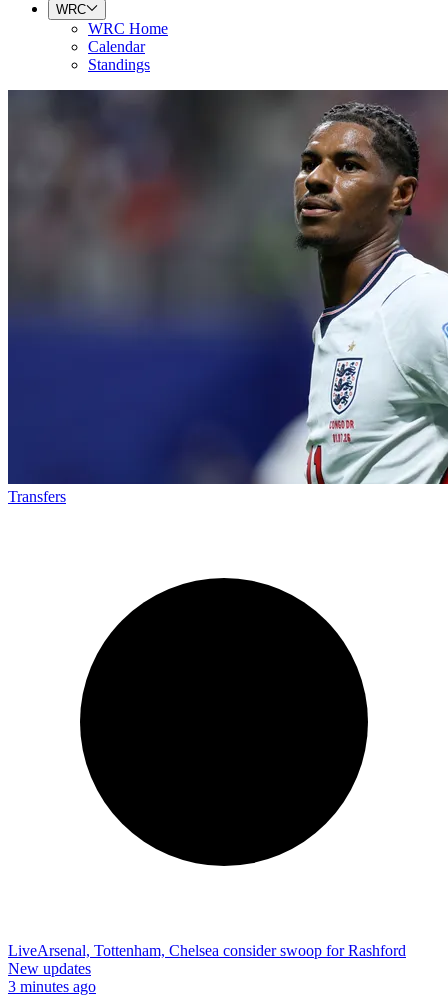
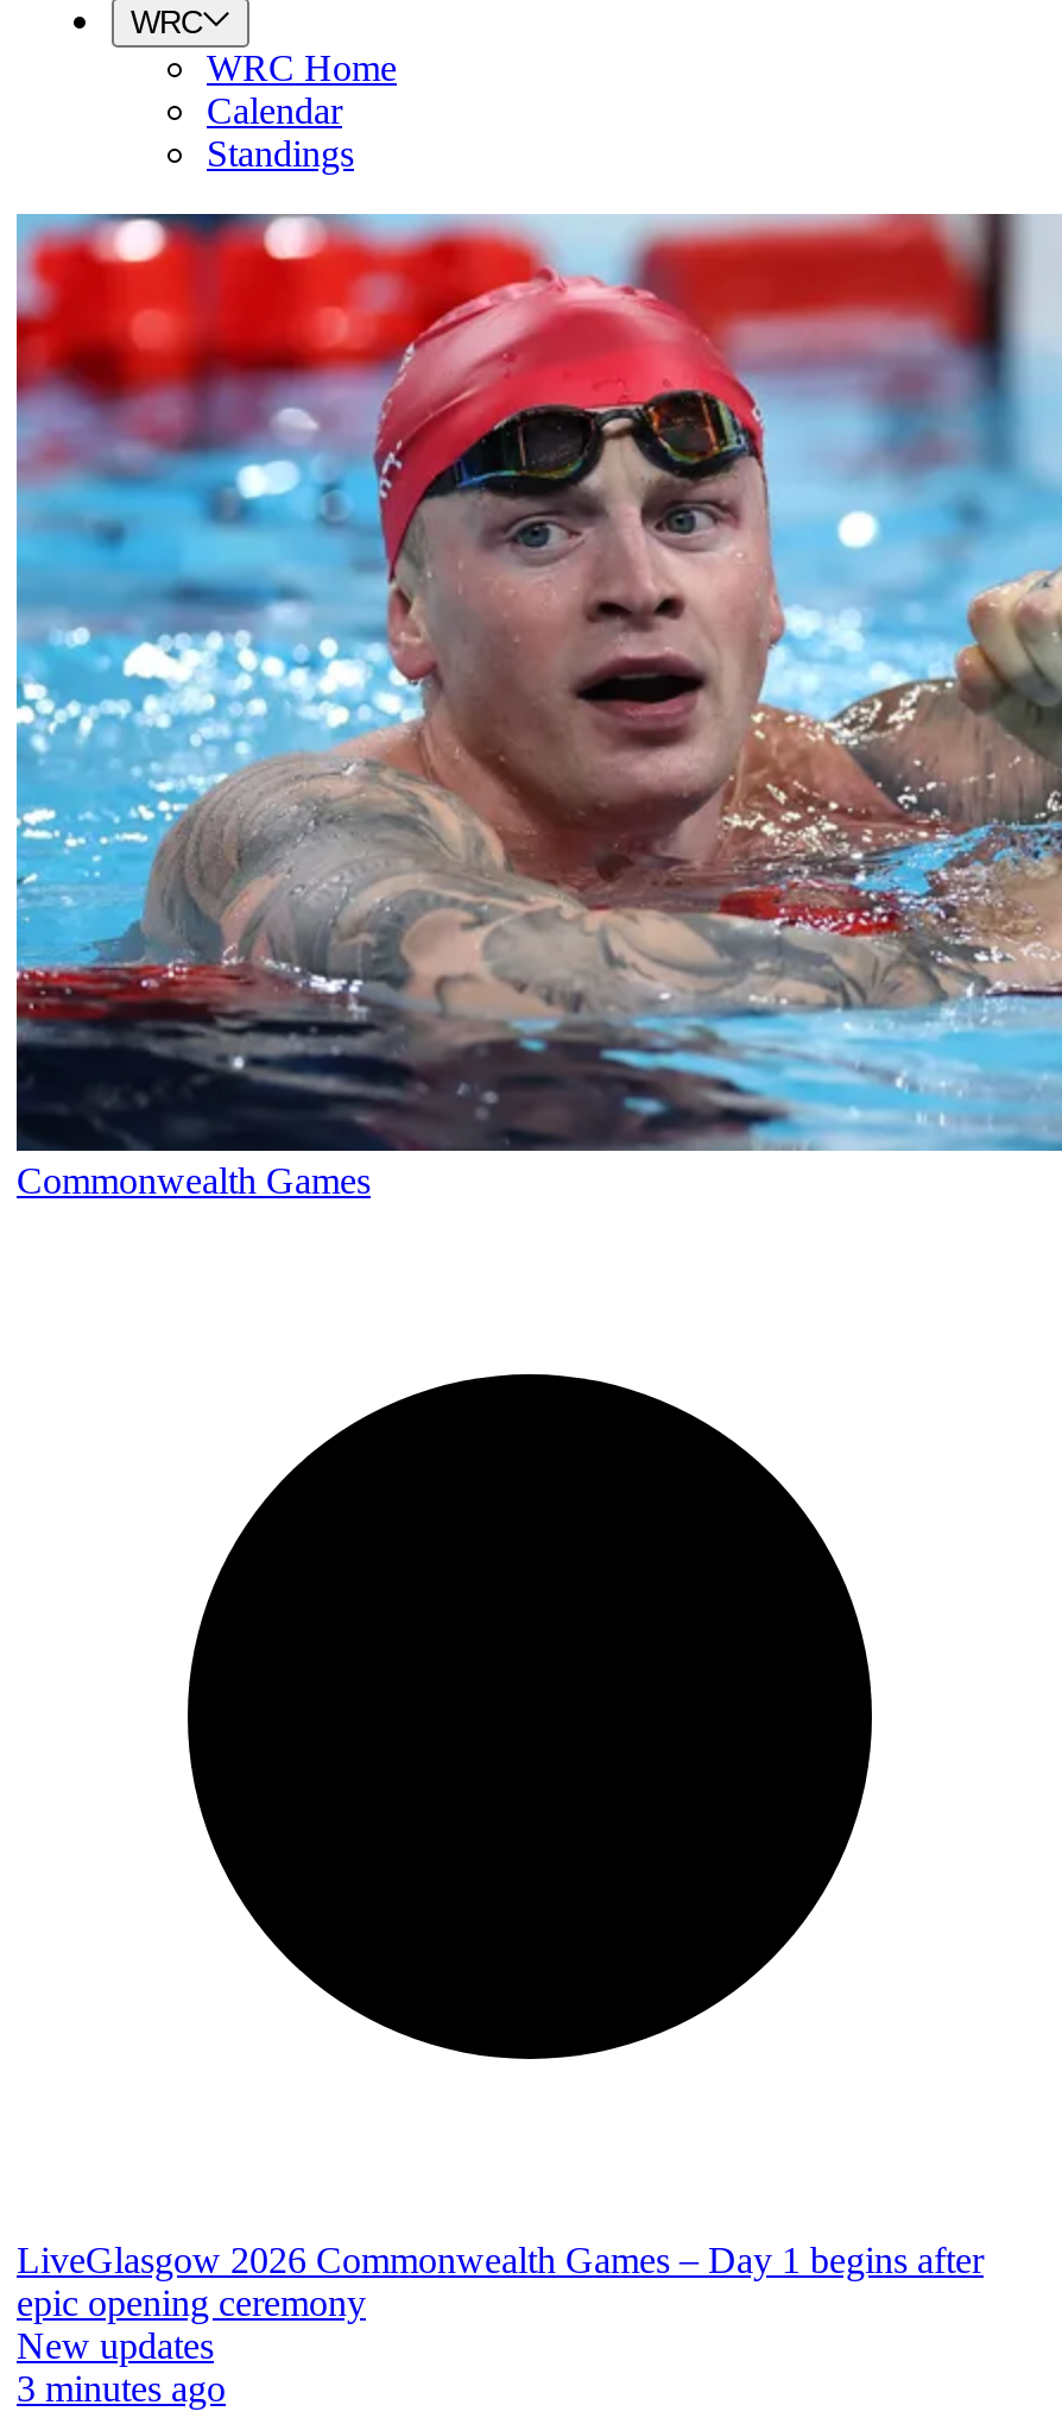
- [image]
- Transfers
+ [image]
+ Commonwealth Games

- LiveArsenal, Tottenham, Chelsea consider swoop for Rashford
+ LiveGlasgow 2026 Commonwealth Games – Day 1 begins after
+ epic opening ceremony
